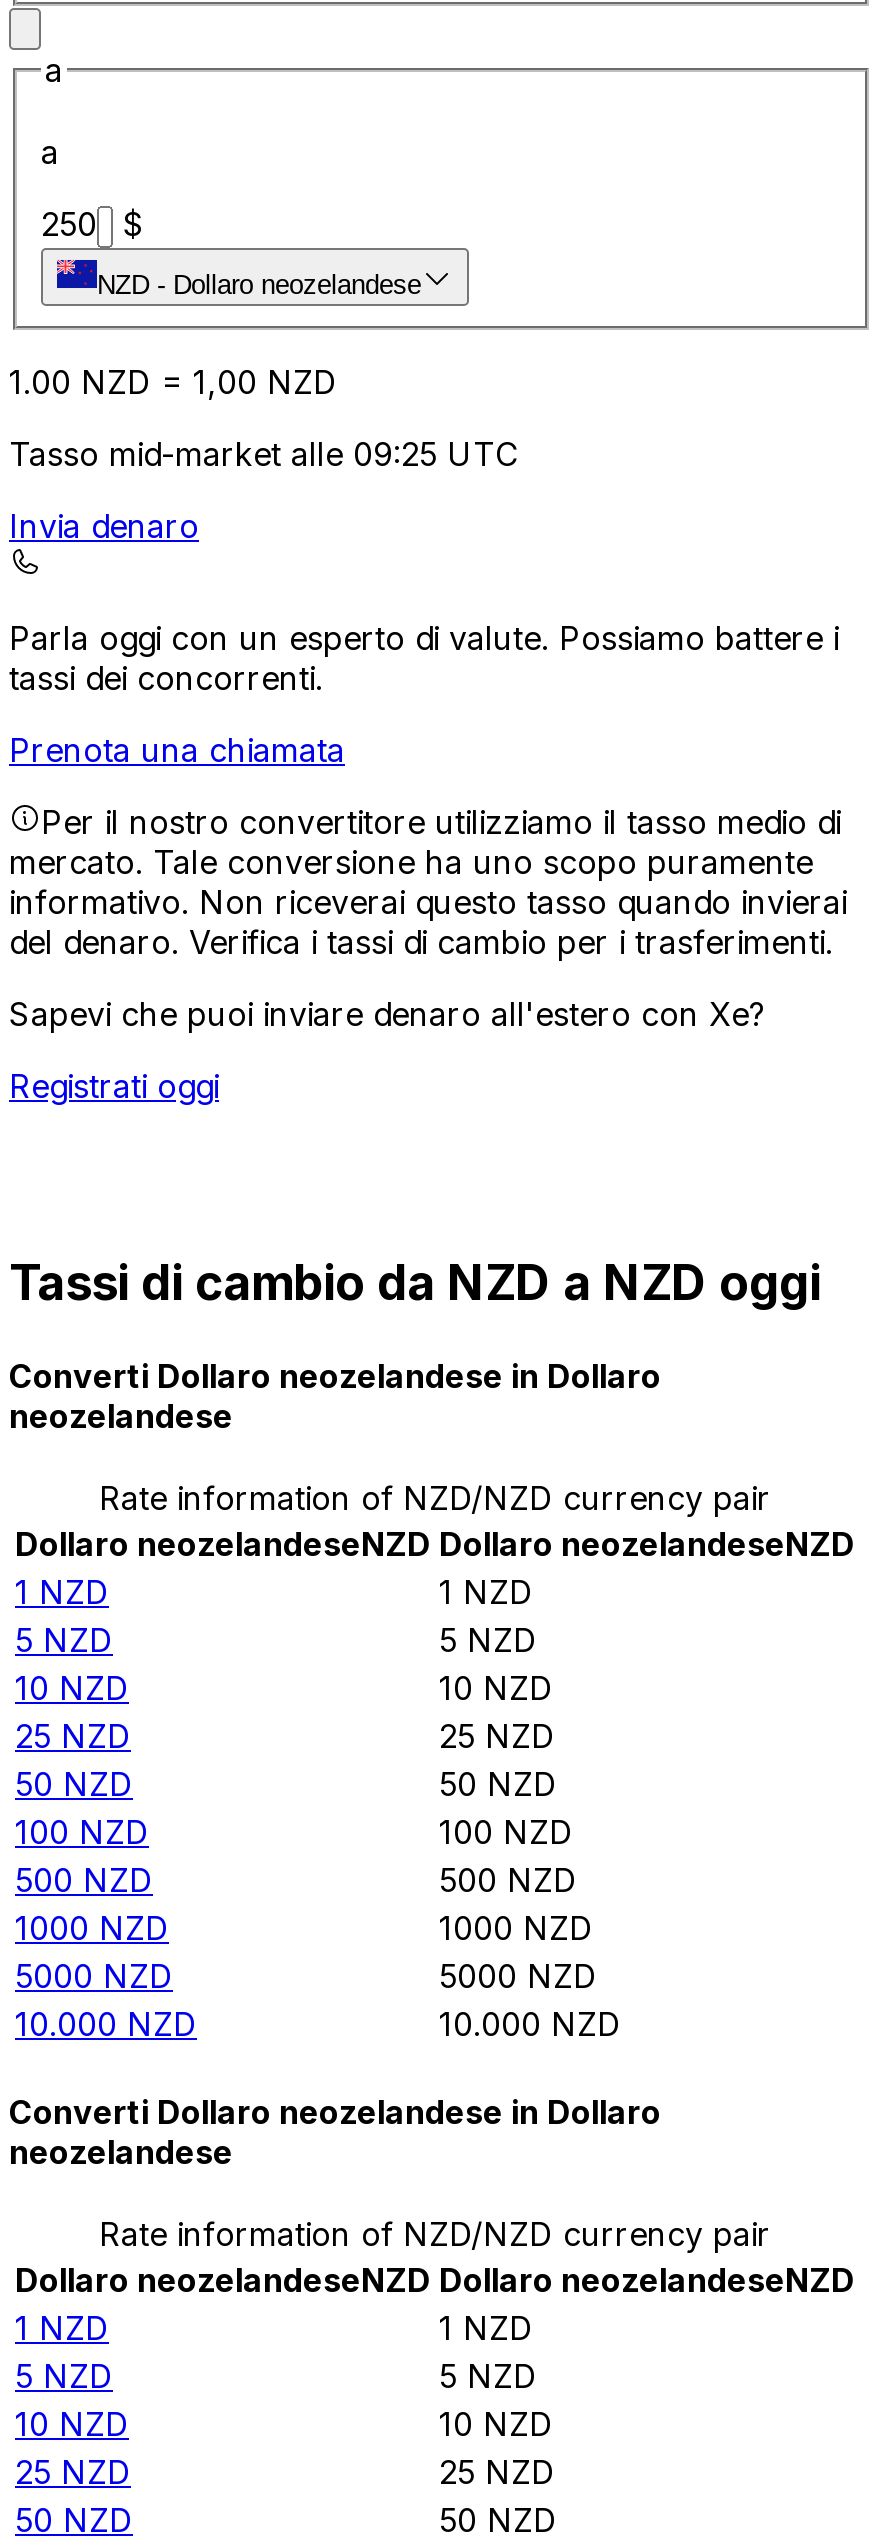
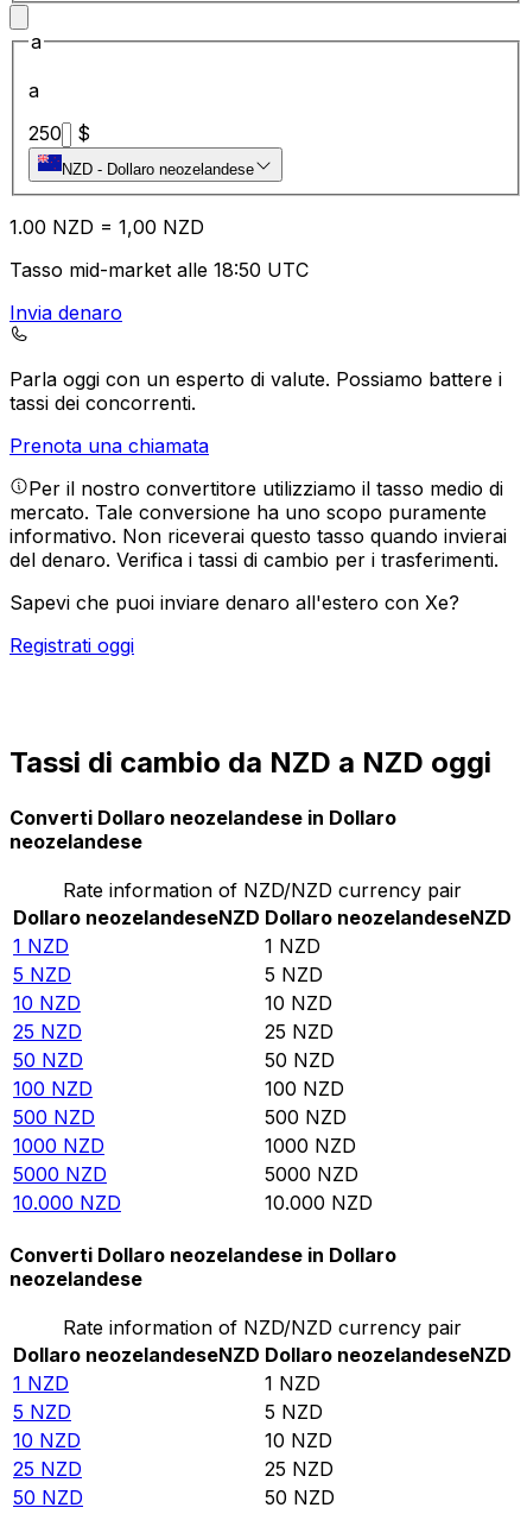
- Tasso mid-market alle 09:25 UTC
+ Tasso mid-market alle 18:50 UTC
